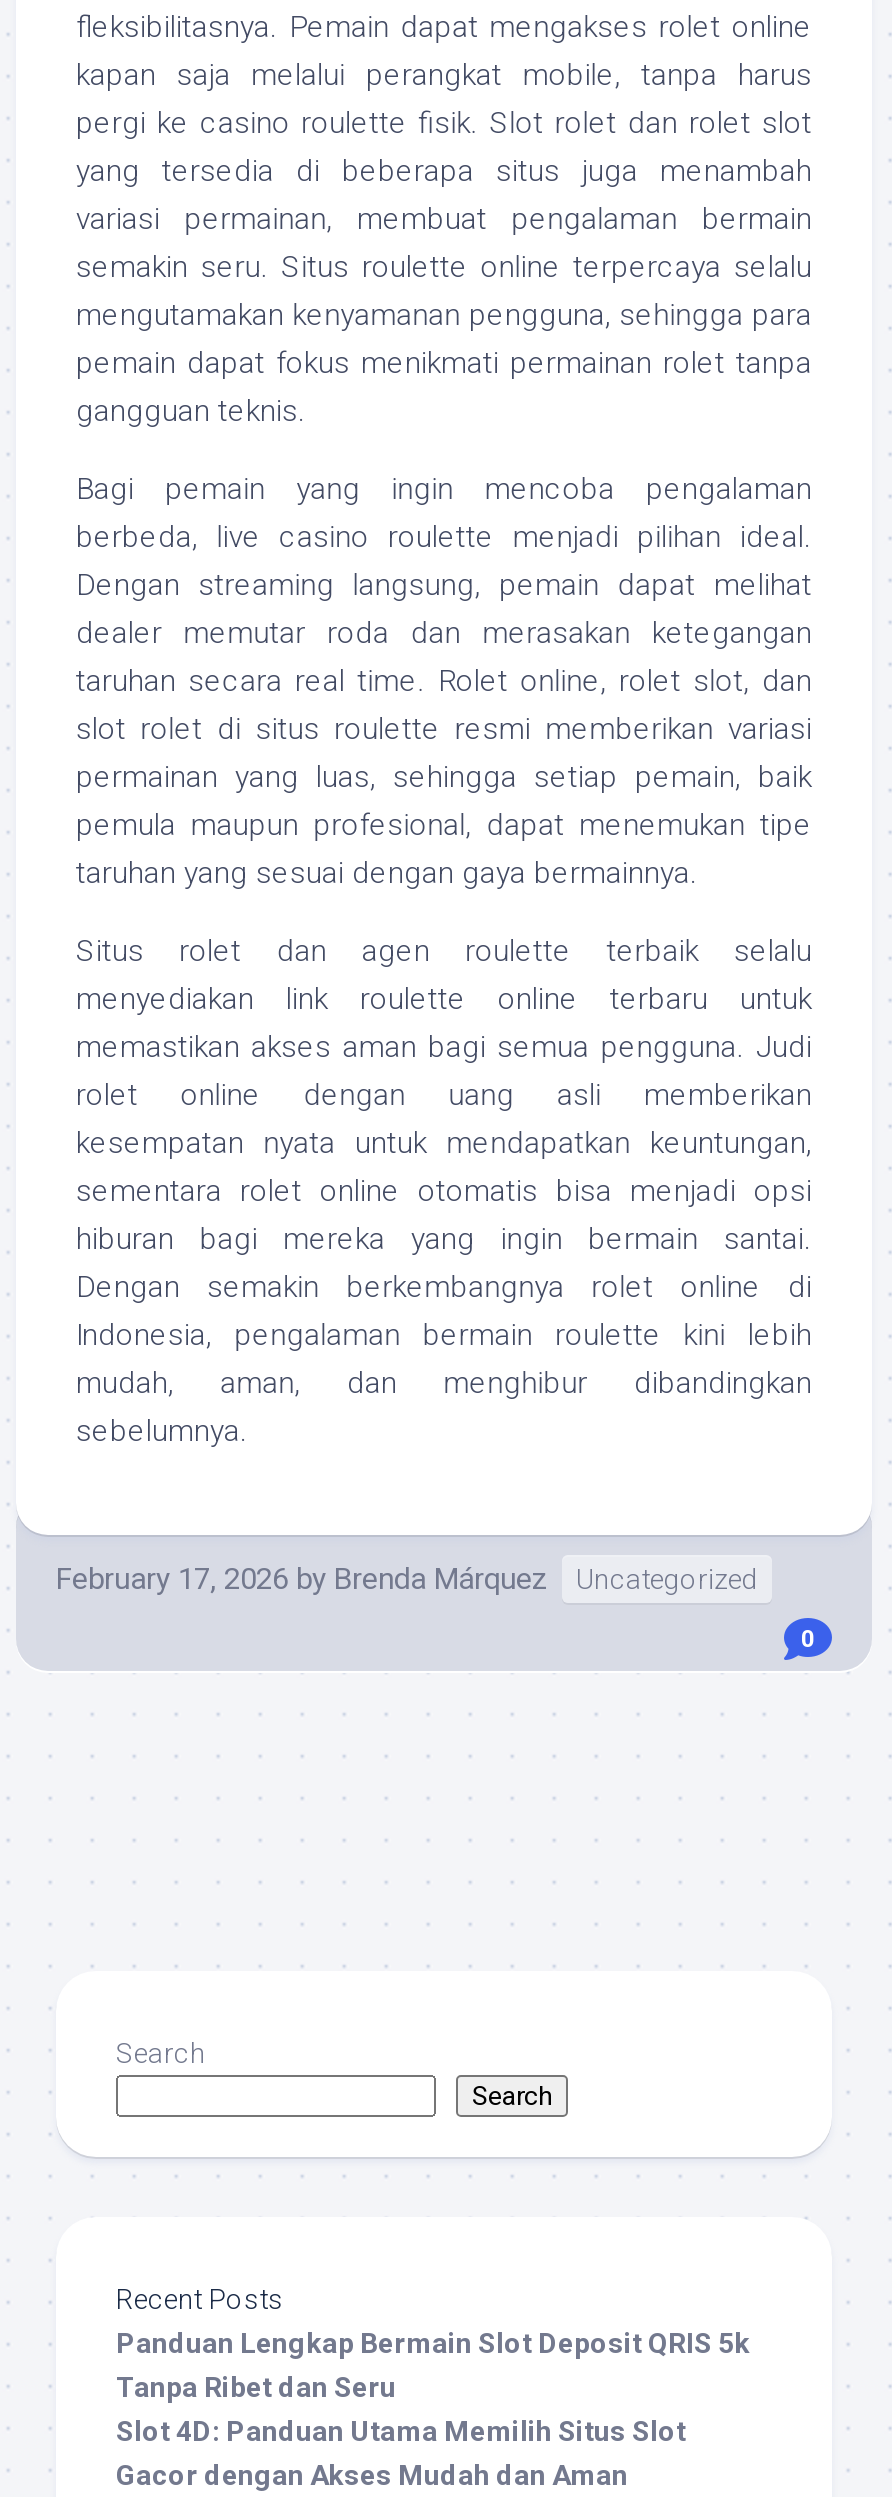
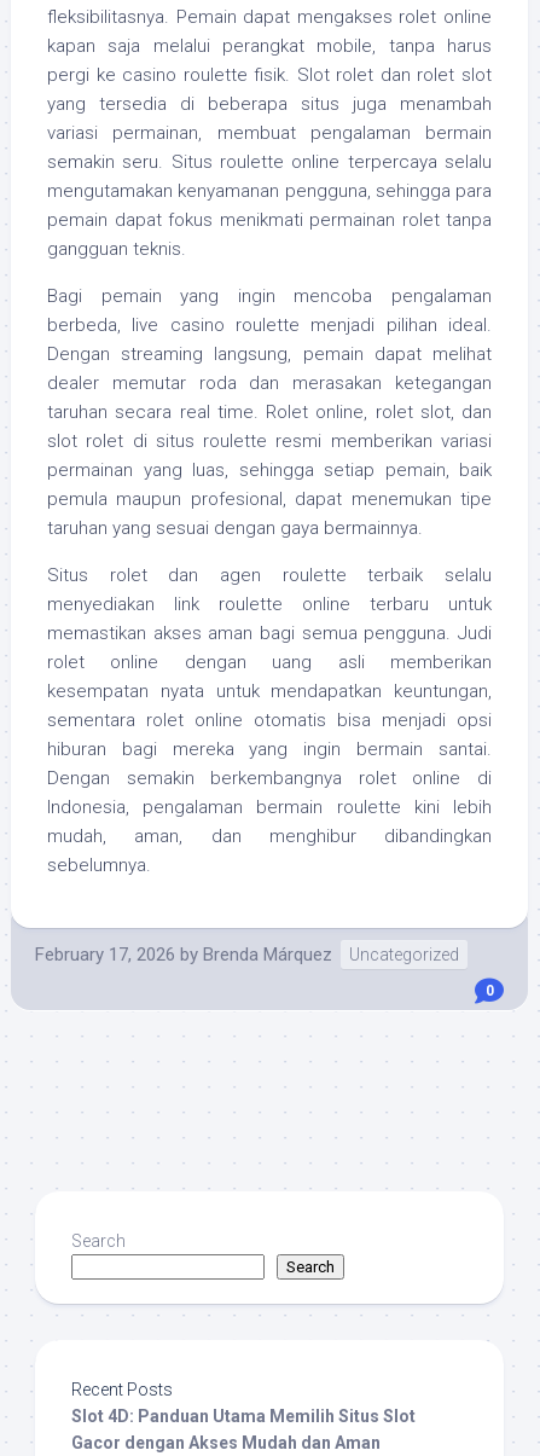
- Panduan Lengkap Bermain Slot Deposit QRIS 5k
- Tanpa Ribet dan Seru
